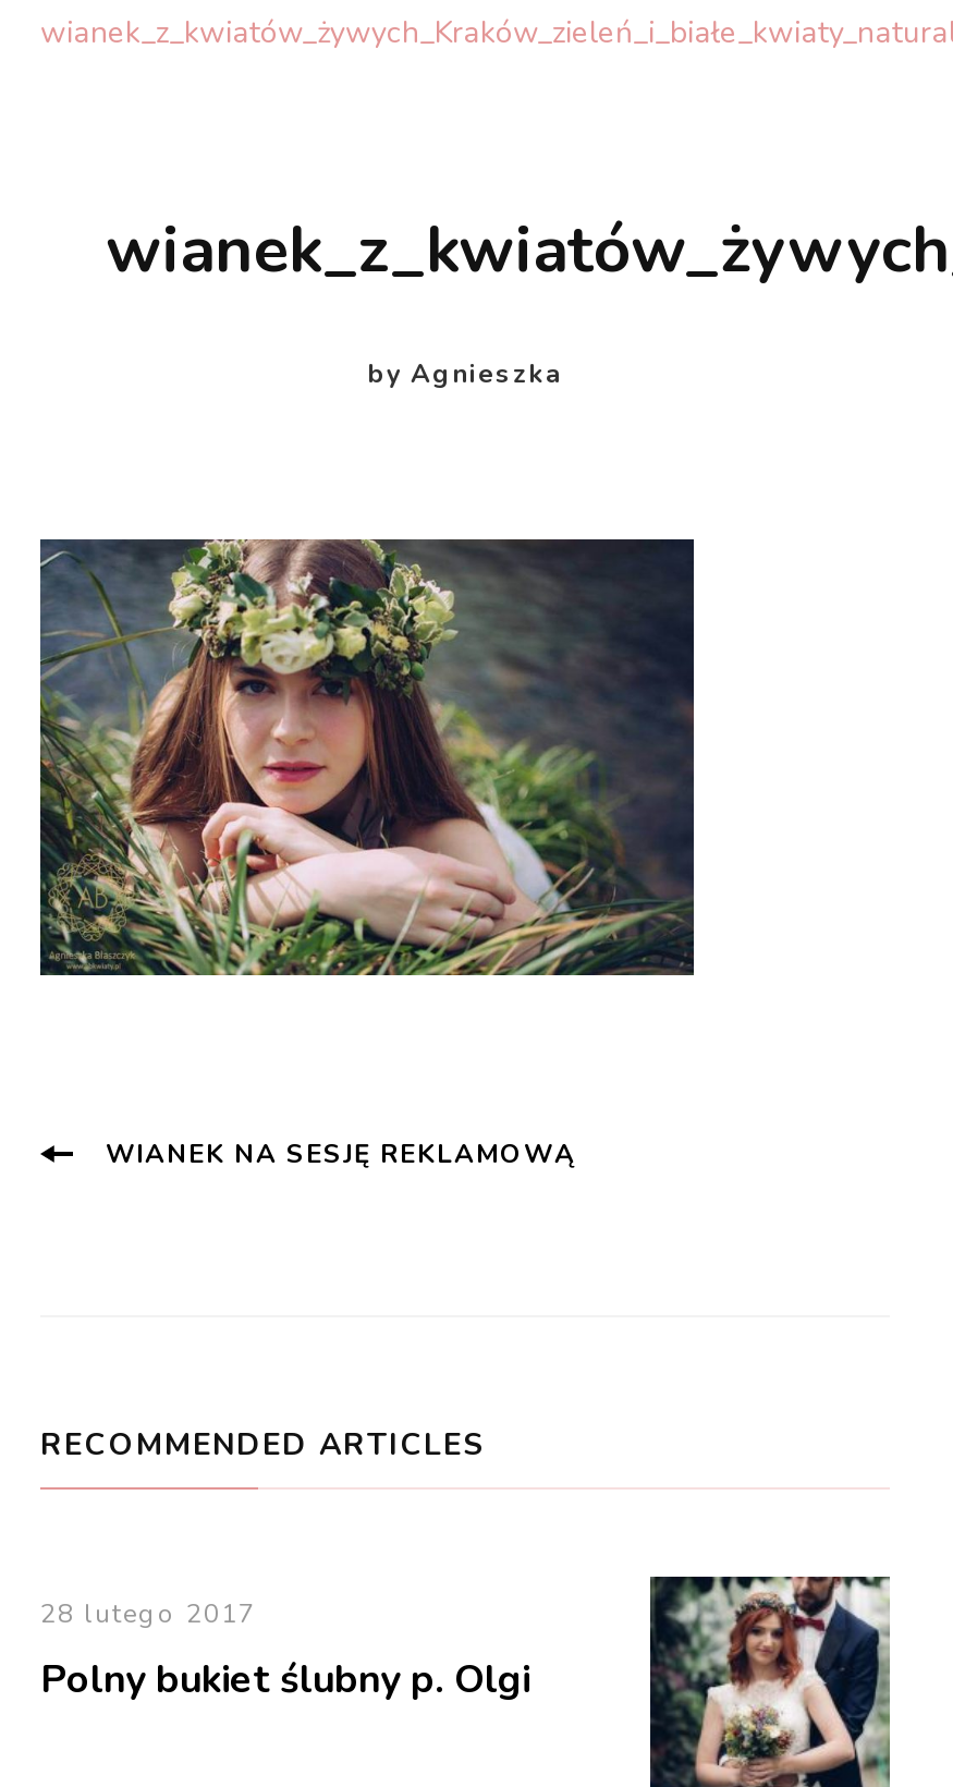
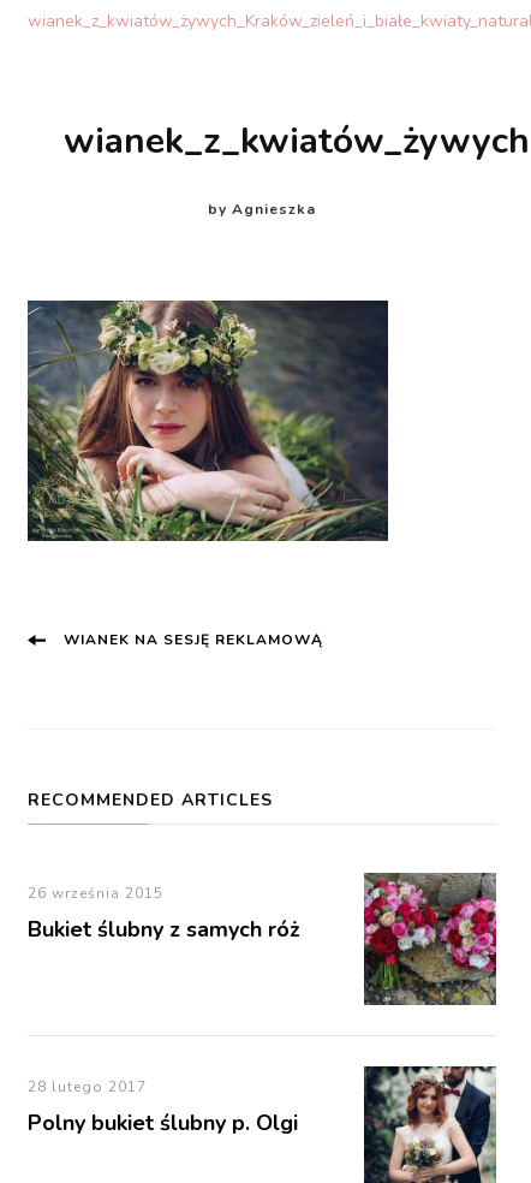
+ 26 września 2015
+ Bukiet ślubny z samych róż

+ [image]
